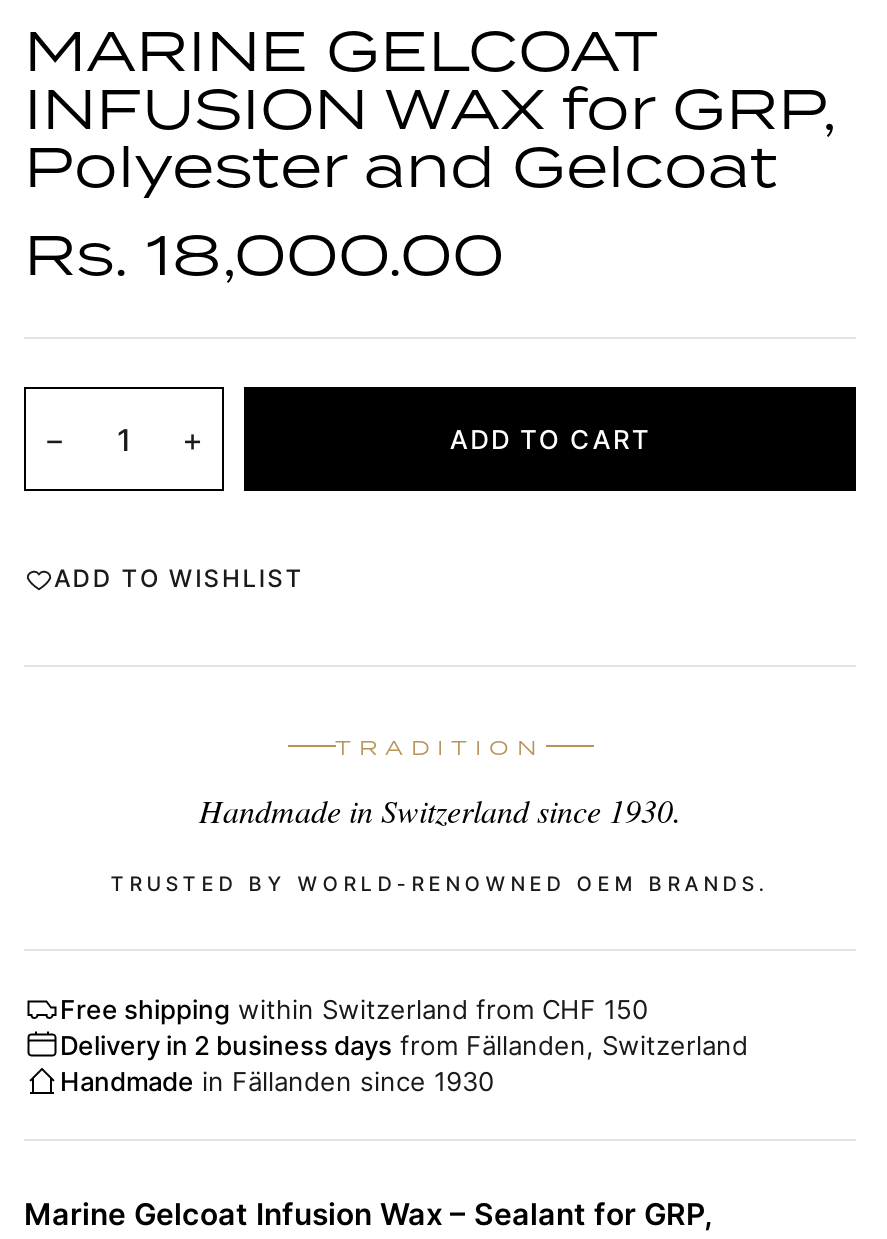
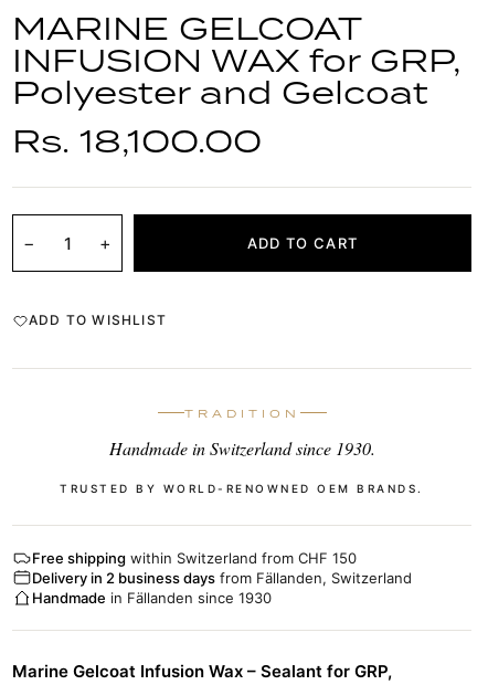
- Rs. 18,000.00
+ Rs. 18,100.00
